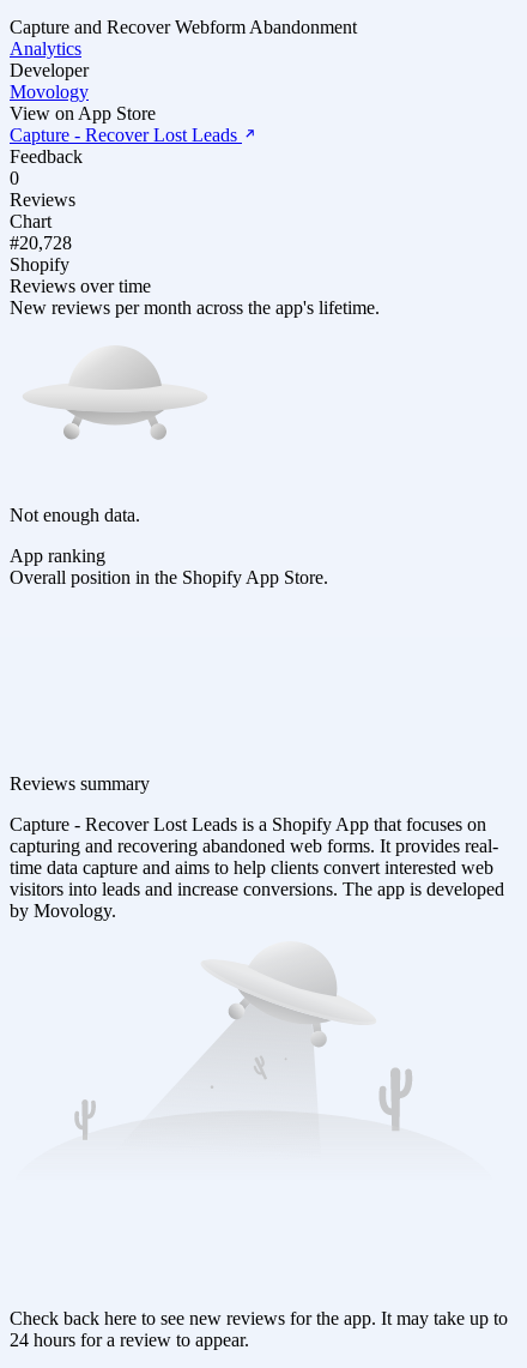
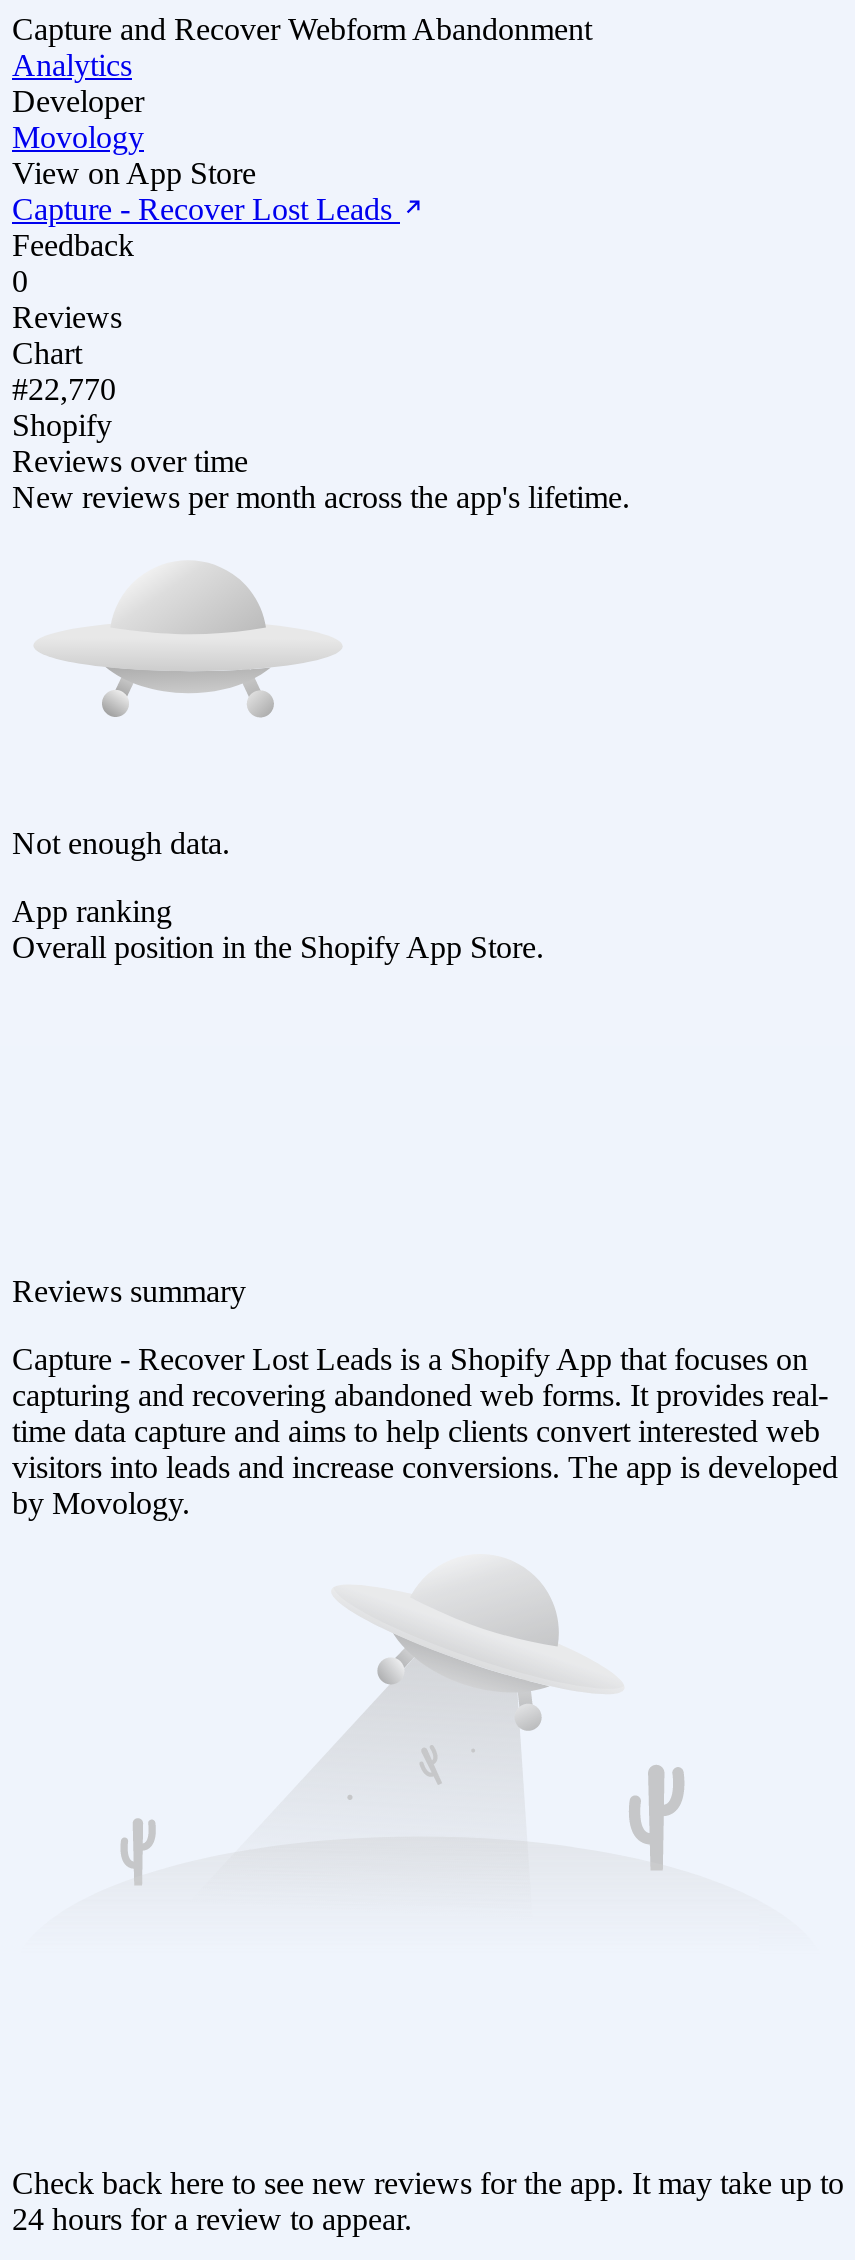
- #20,728
+ #22,770
